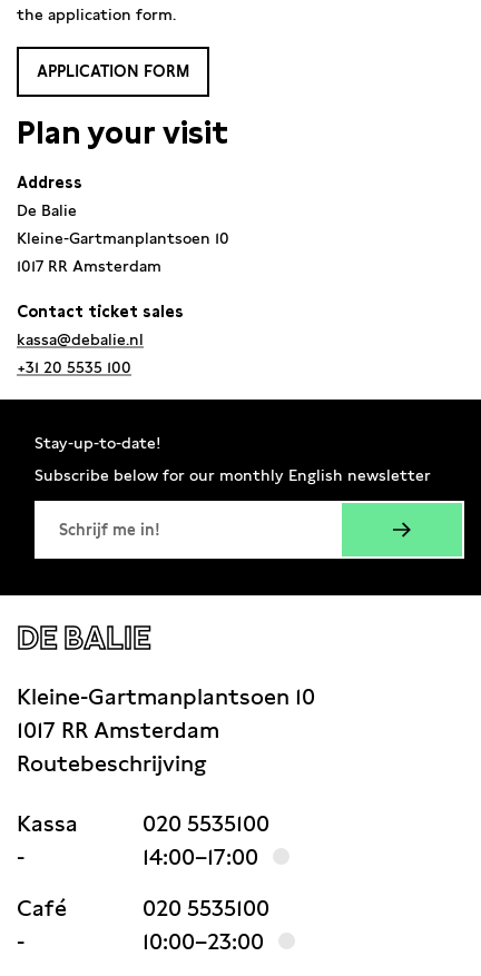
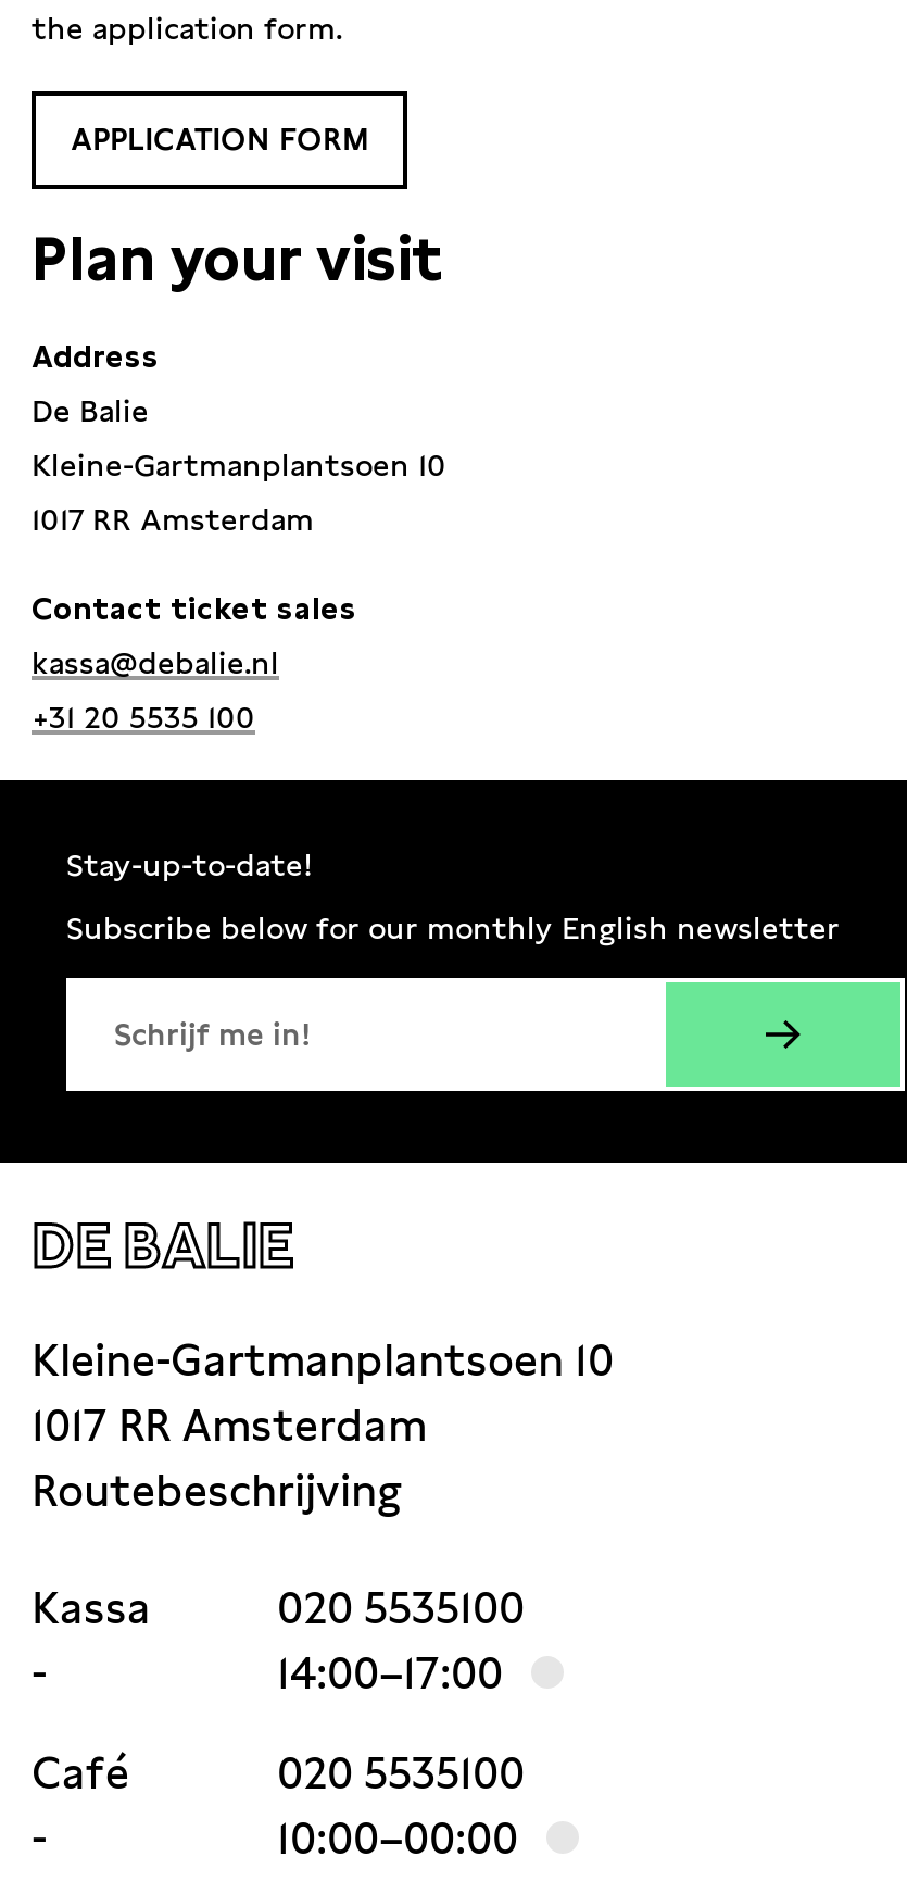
- 10:00–23:00
+ 10:00–00:00
